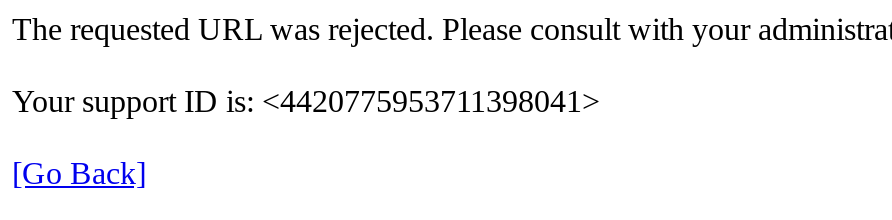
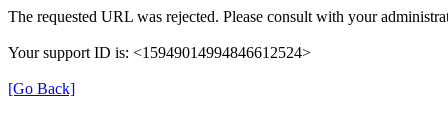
- Your support ID is: <4420775953711398041>
+ Your support ID is: <15949014994846612524>
